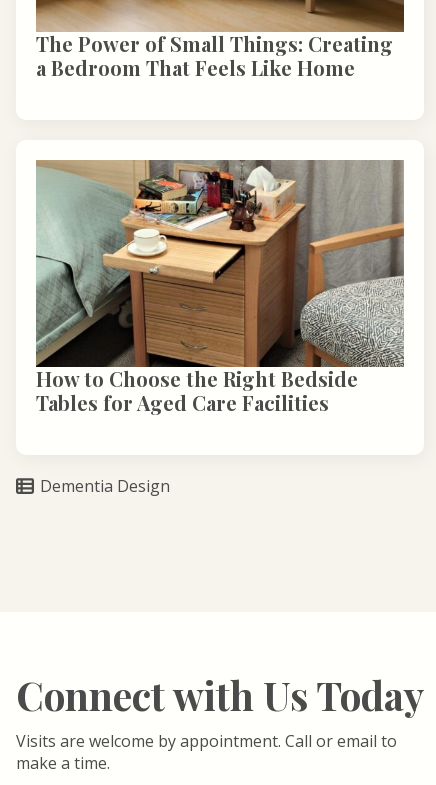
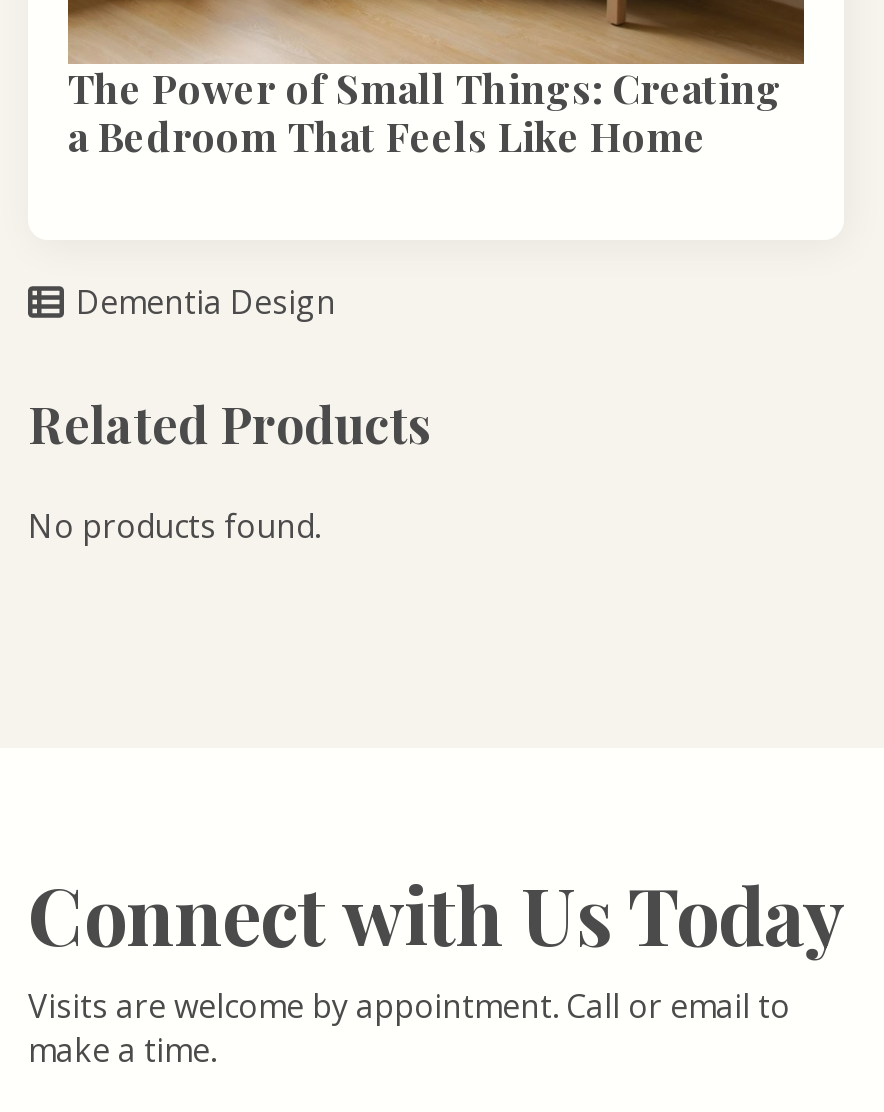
- [image]
- How to Choose the Right Bedside
- Tables for Aged Care Facilities

moved up: Dementia Design

+ Related Products
+ No products found.
